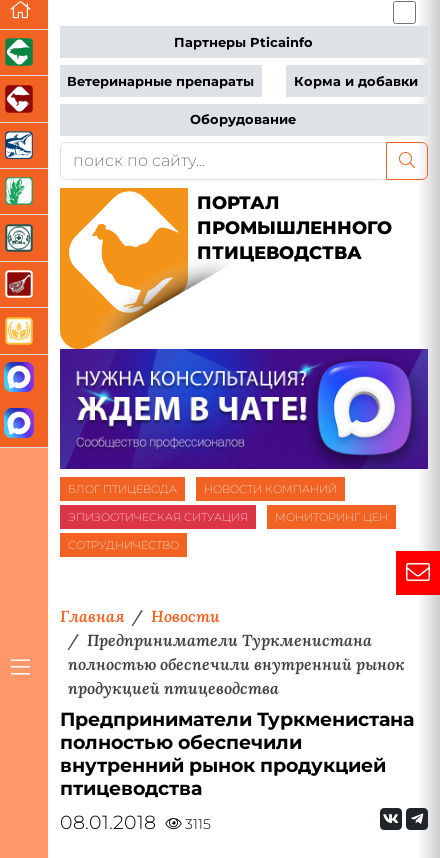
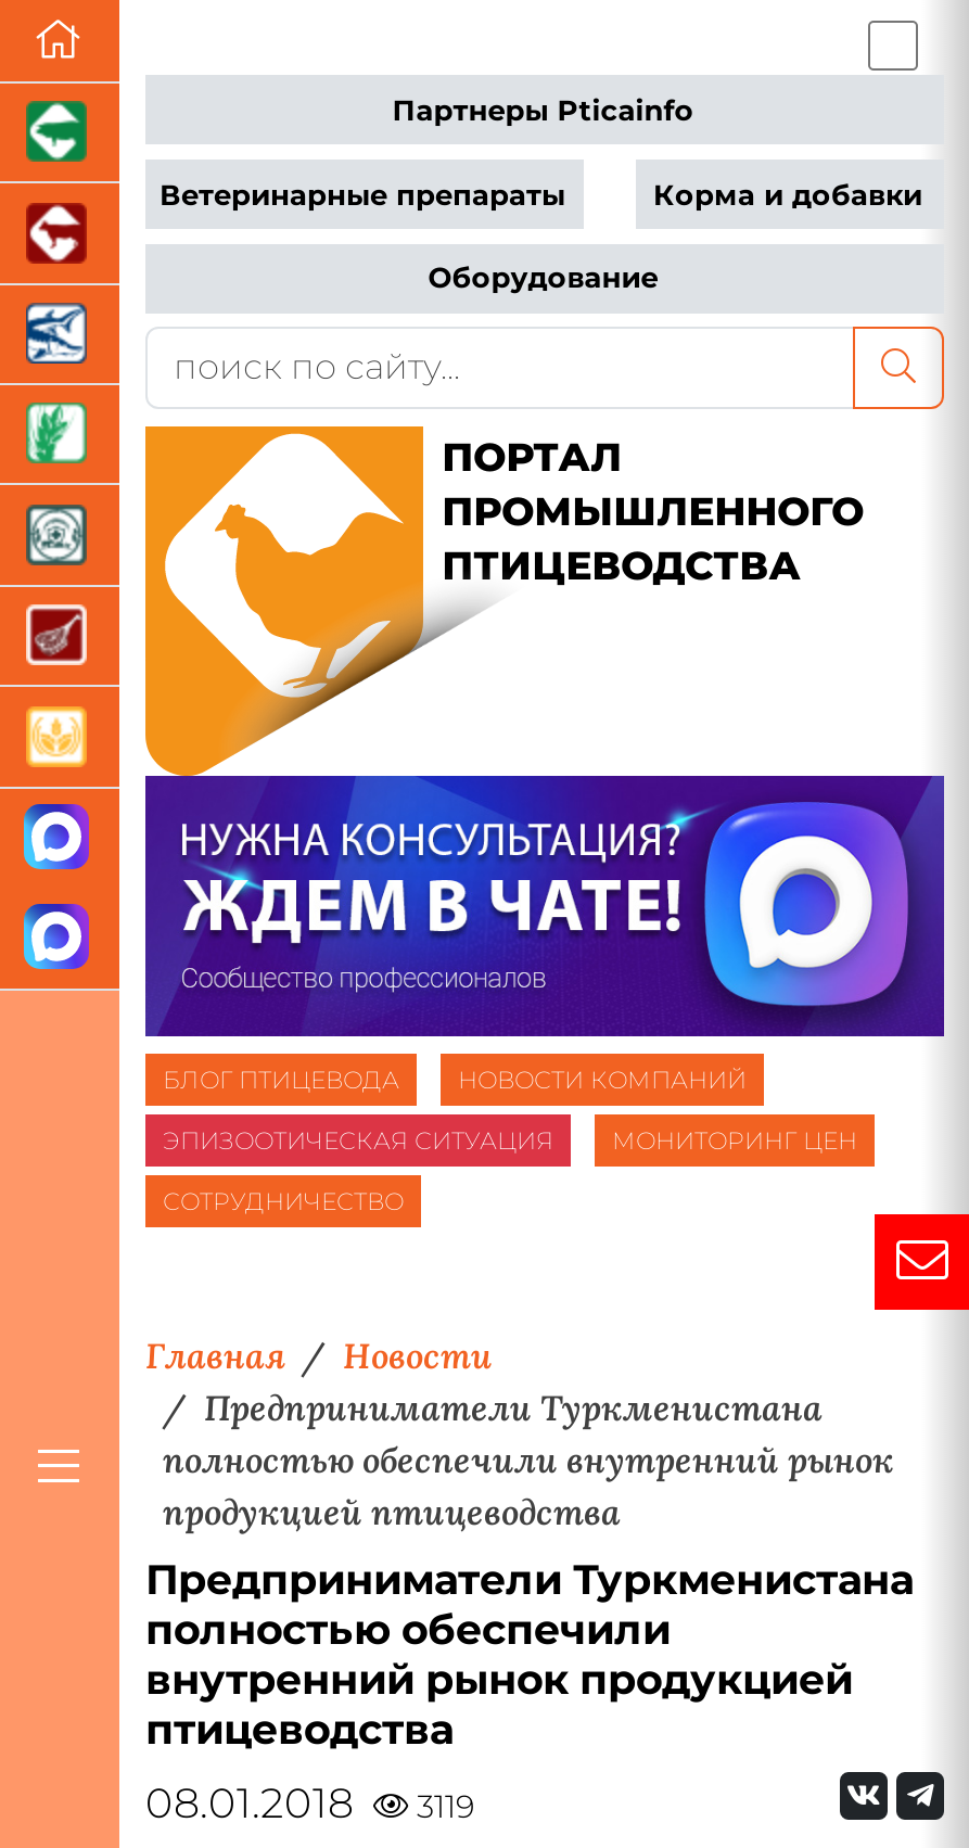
- 08.01.2018 3115
+ 08.01.2018 3119
